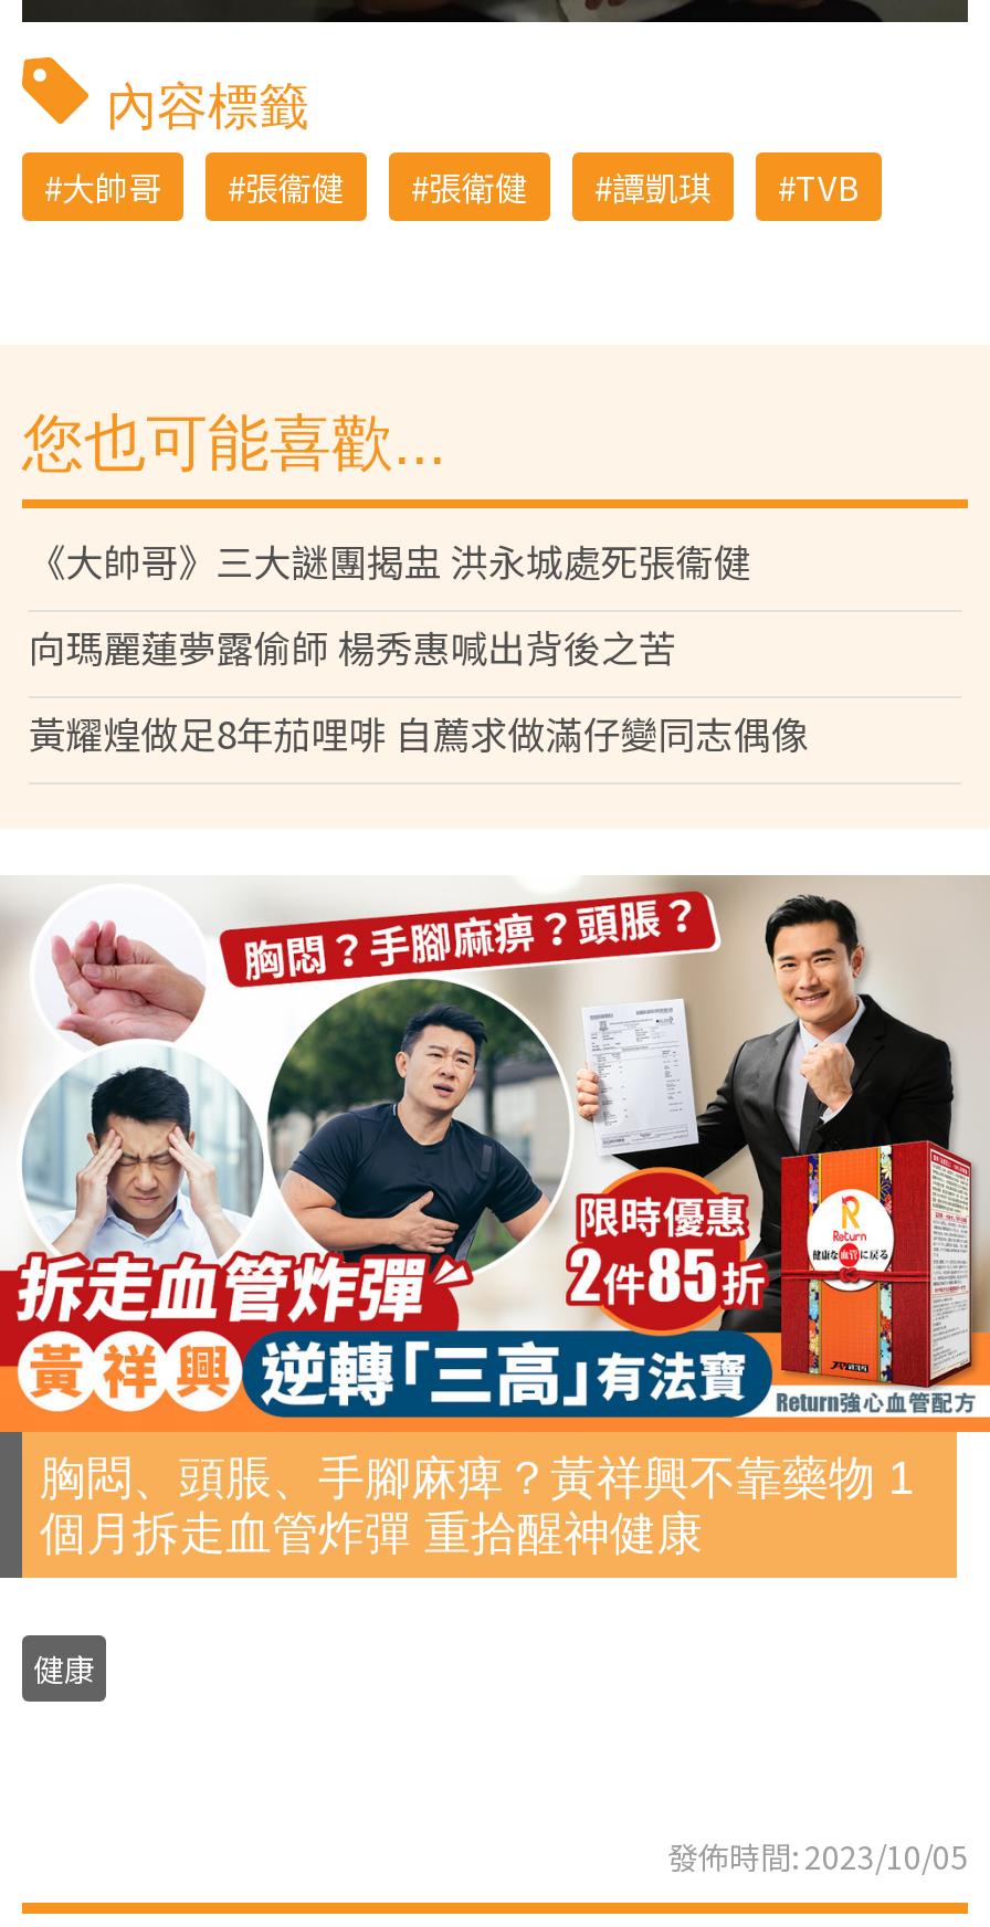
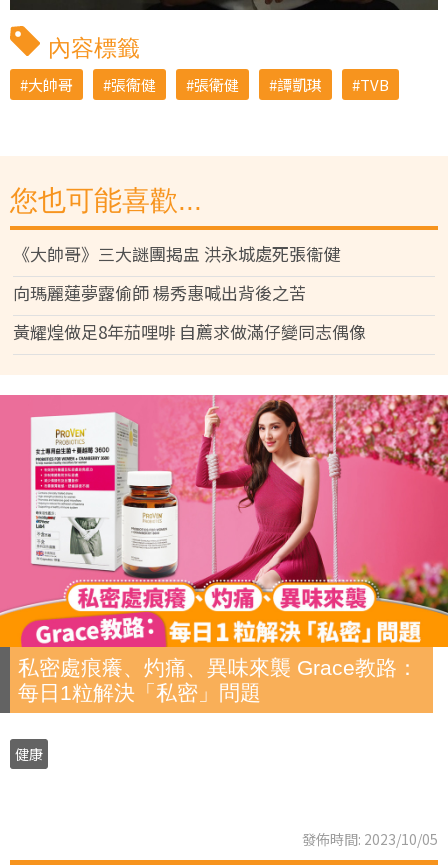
- [image]
- 胸悶、頭脹、手腳麻痺？黃祥興不靠藥物 1
- 個月拆走血管炸彈 重拾醒神健康
+ [image]
+ 私密處痕癢、灼痛、異味來襲 Grace教路：
+ 每日1粒解決「私密」問題
